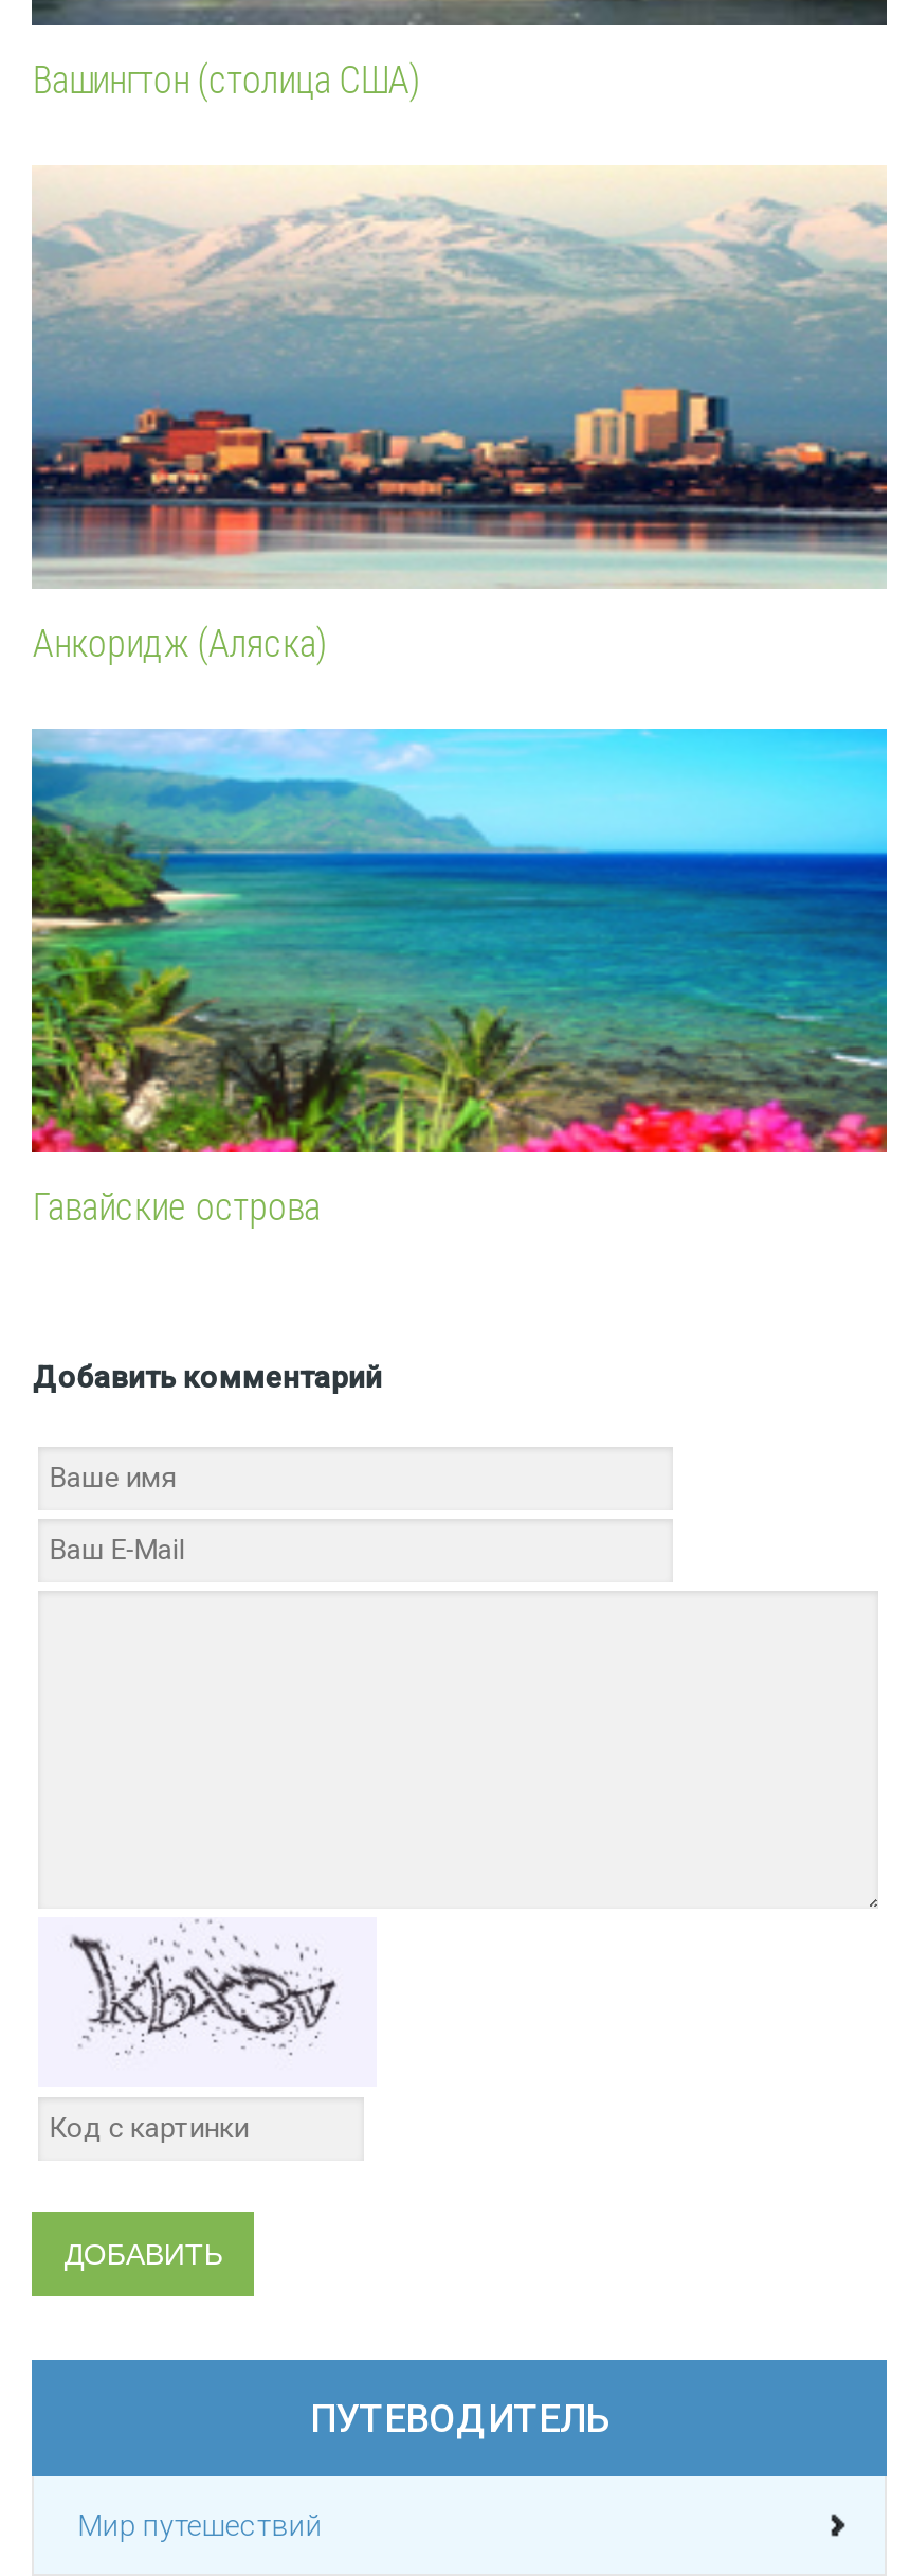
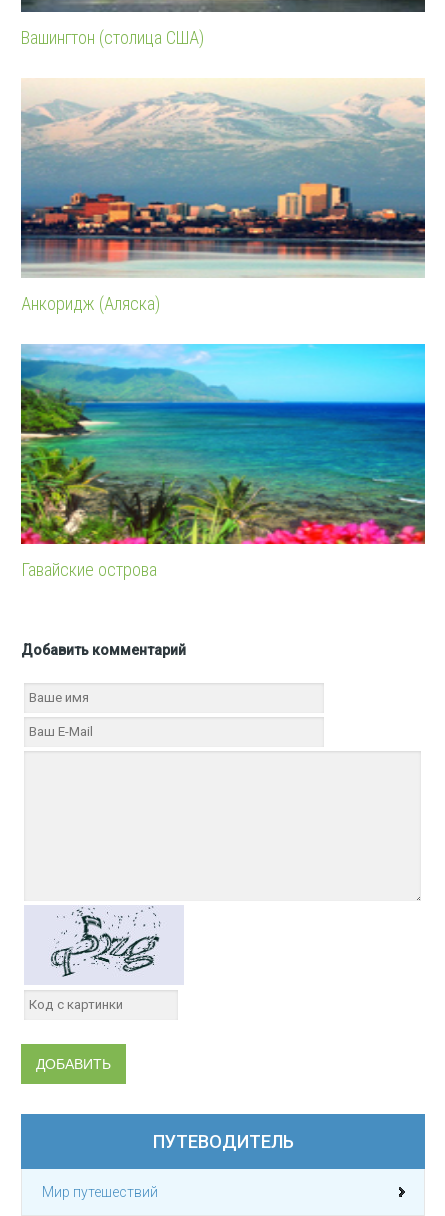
- [image]
+ [image]
